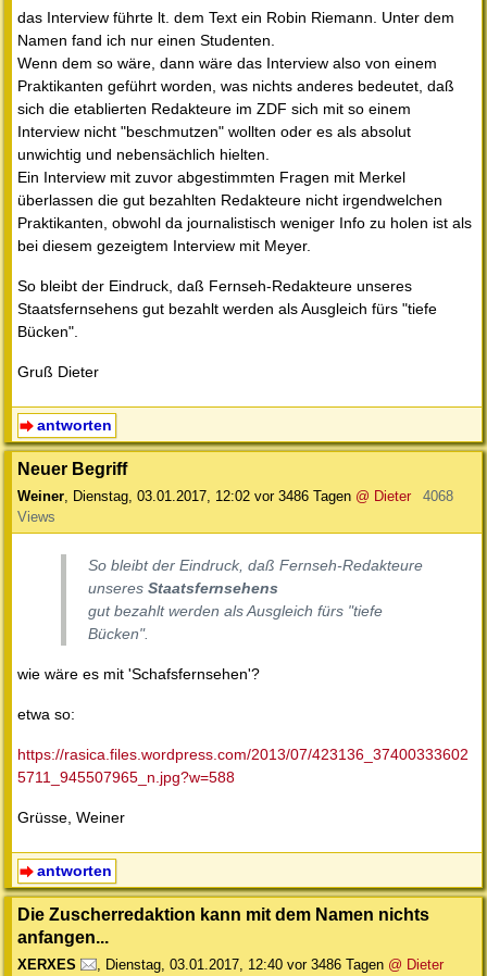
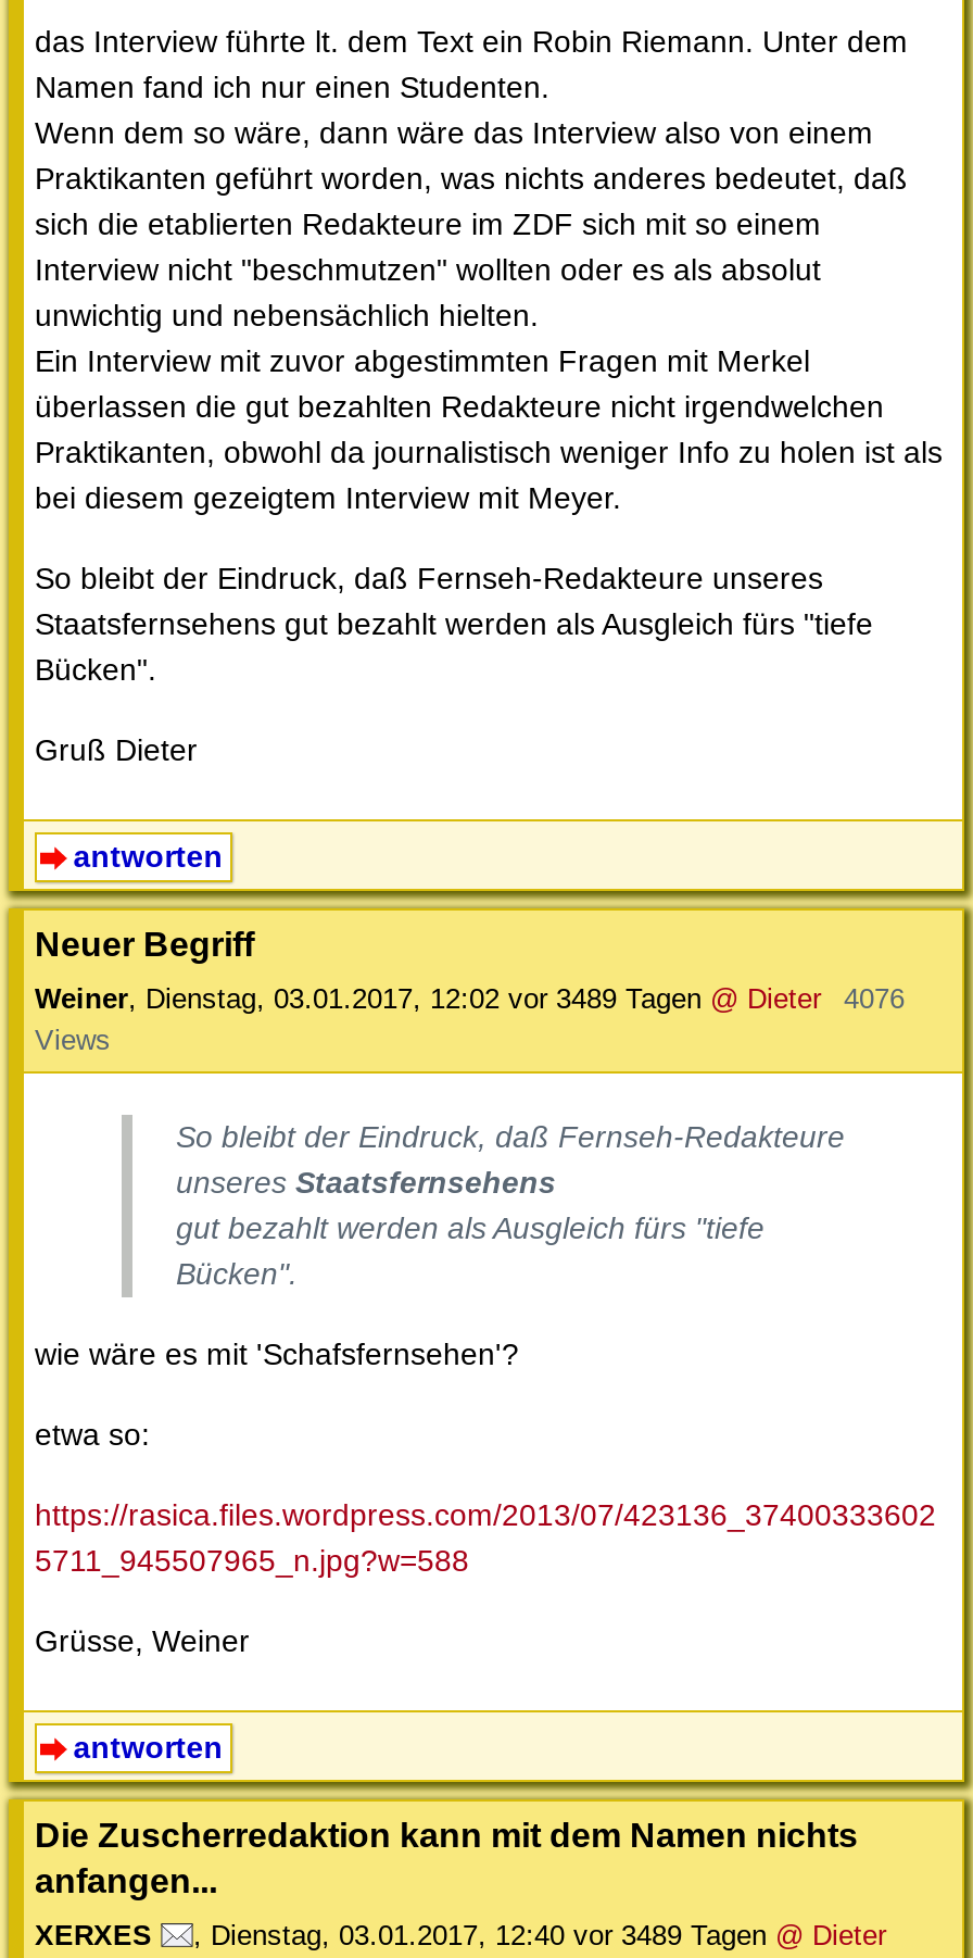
- Weiner, Dienstag, 03.01.2017, 12:02 vor 3486 Tagen @ Dieter
+ Weiner, Dienstag, 03.01.2017, 12:02 vor 3489 Tagen @ Dieter

- 4068
+ 4076

- , Dienstag, 03.01.2017, 12:40 vor 3486 Tagen @ Dieter
+ , Dienstag, 03.01.2017, 12:40 vor 3489 Tagen @ Dieter
